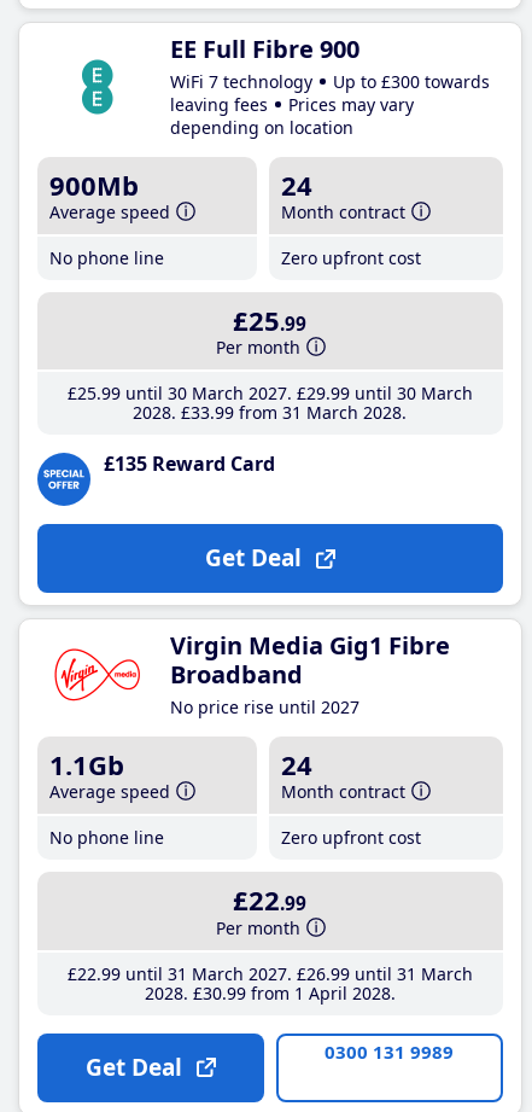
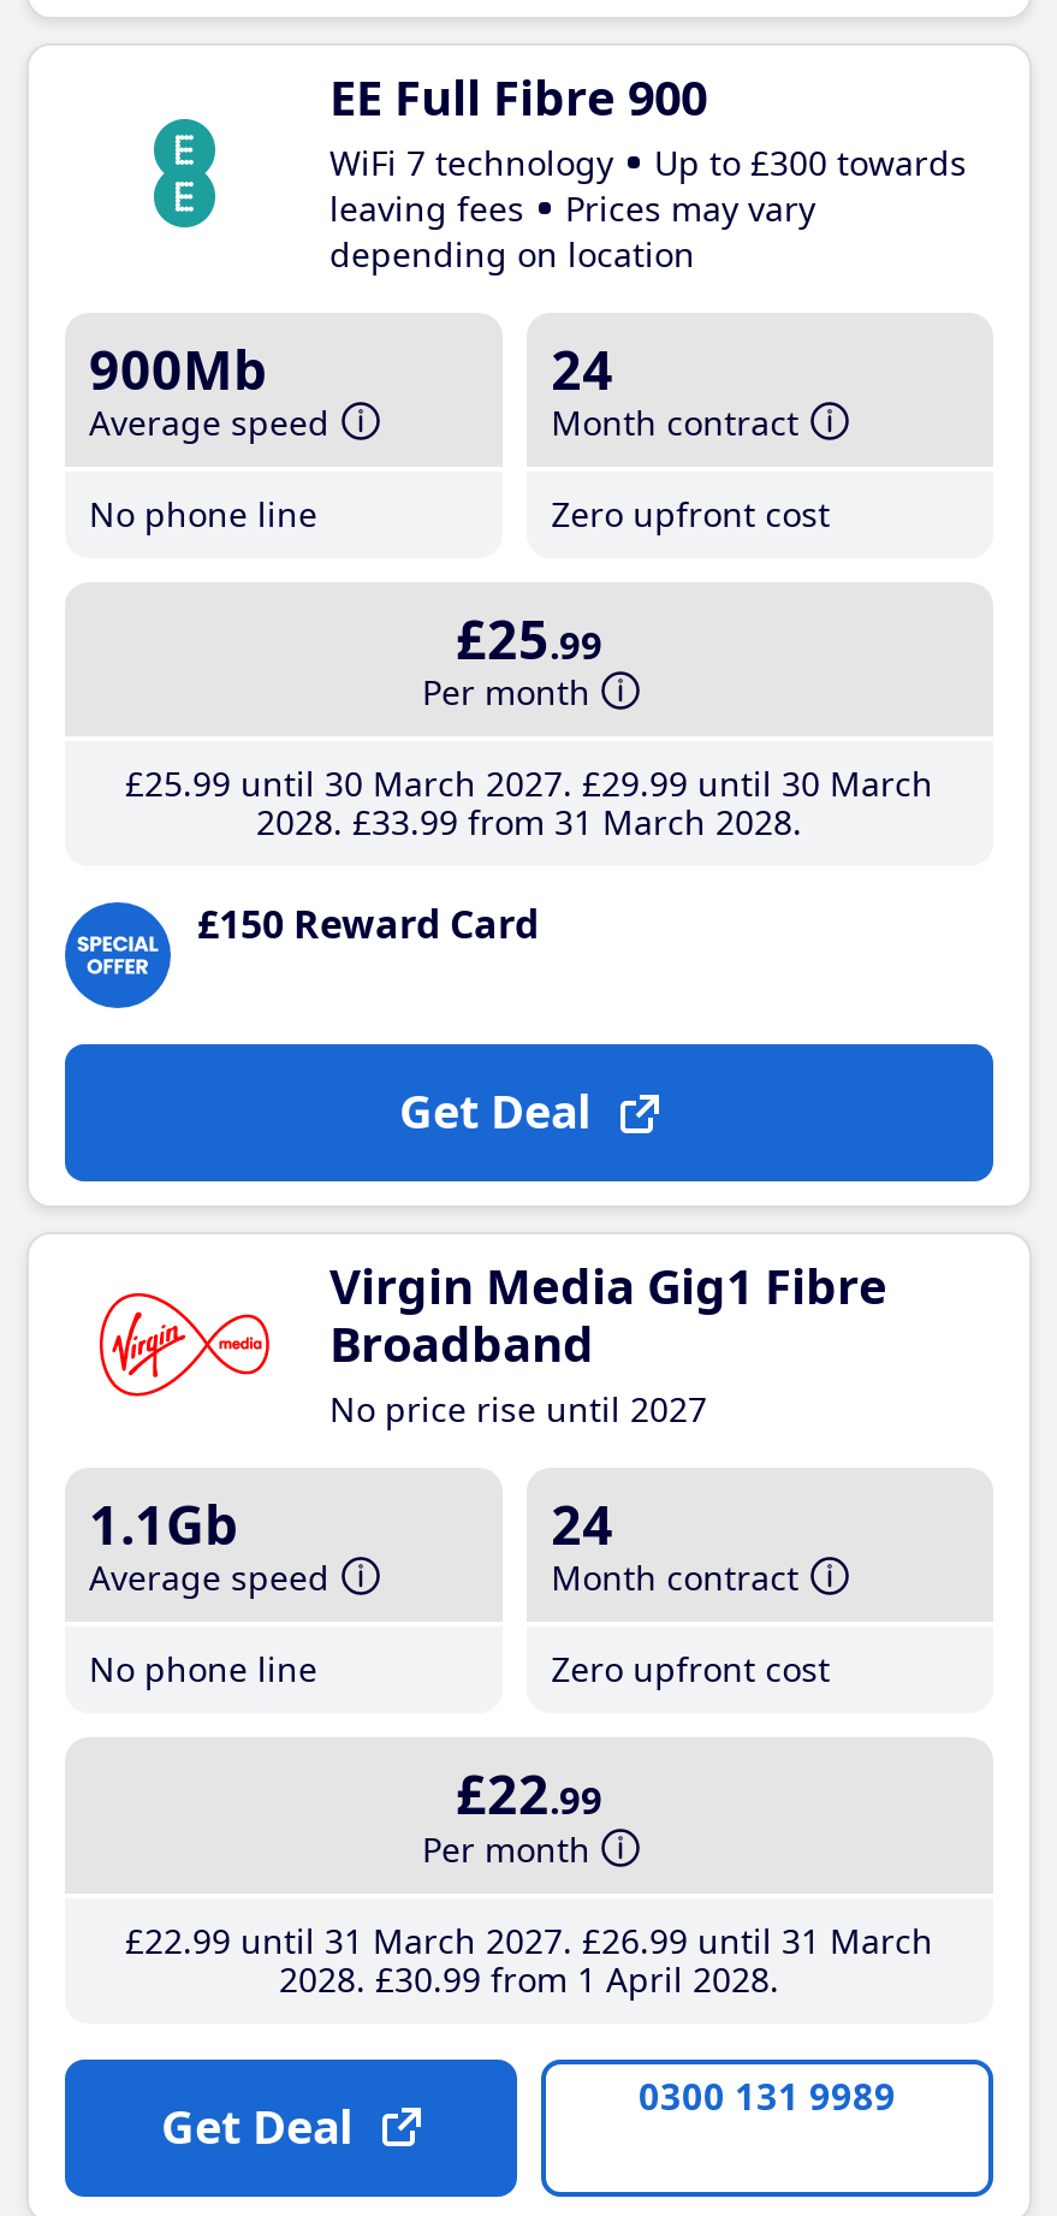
- £135 Reward Card
+ £150 Reward Card
